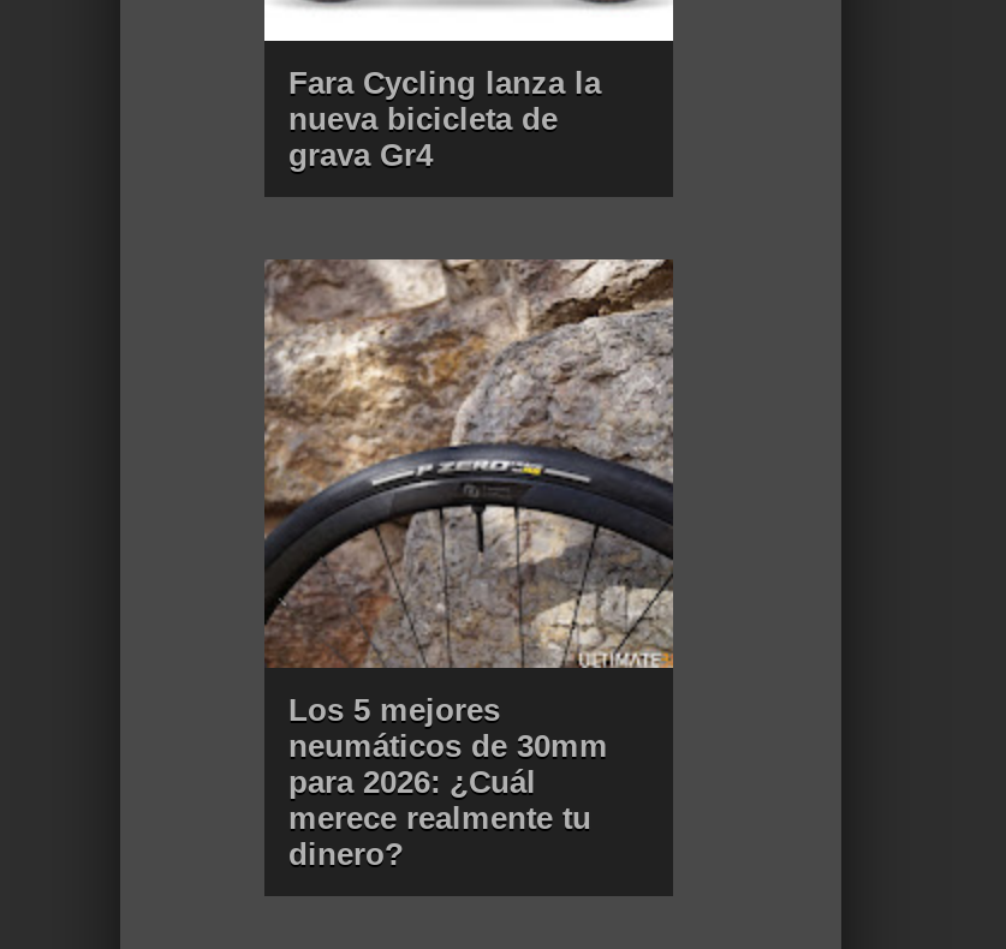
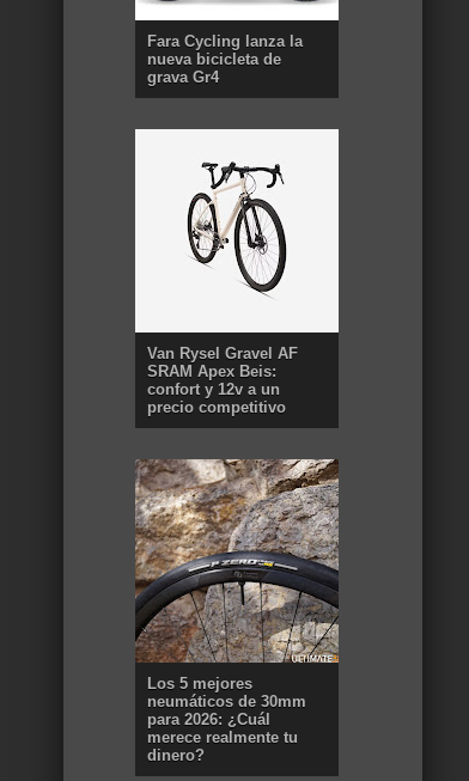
+ [image]
+ Van Rysel Gravel AF
+ SRAM Apex Beis:
+ confort y 12v a un
+ precio competitivo
